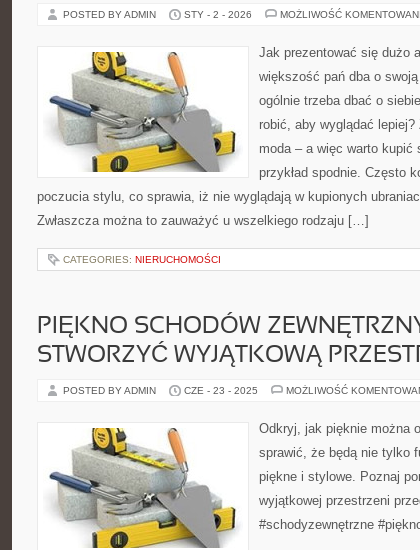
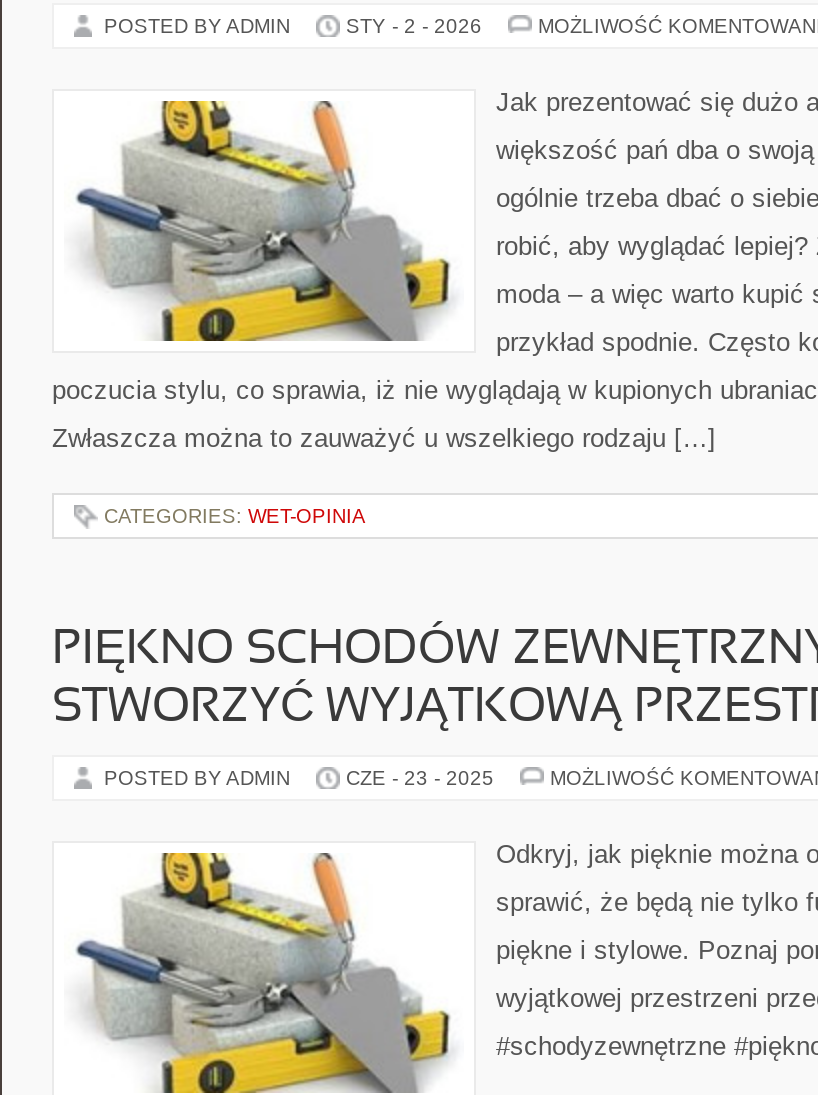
- CATEGORIES: NIERUCHOMOŚCI
+ CATEGORIES: WET-OPINIA
